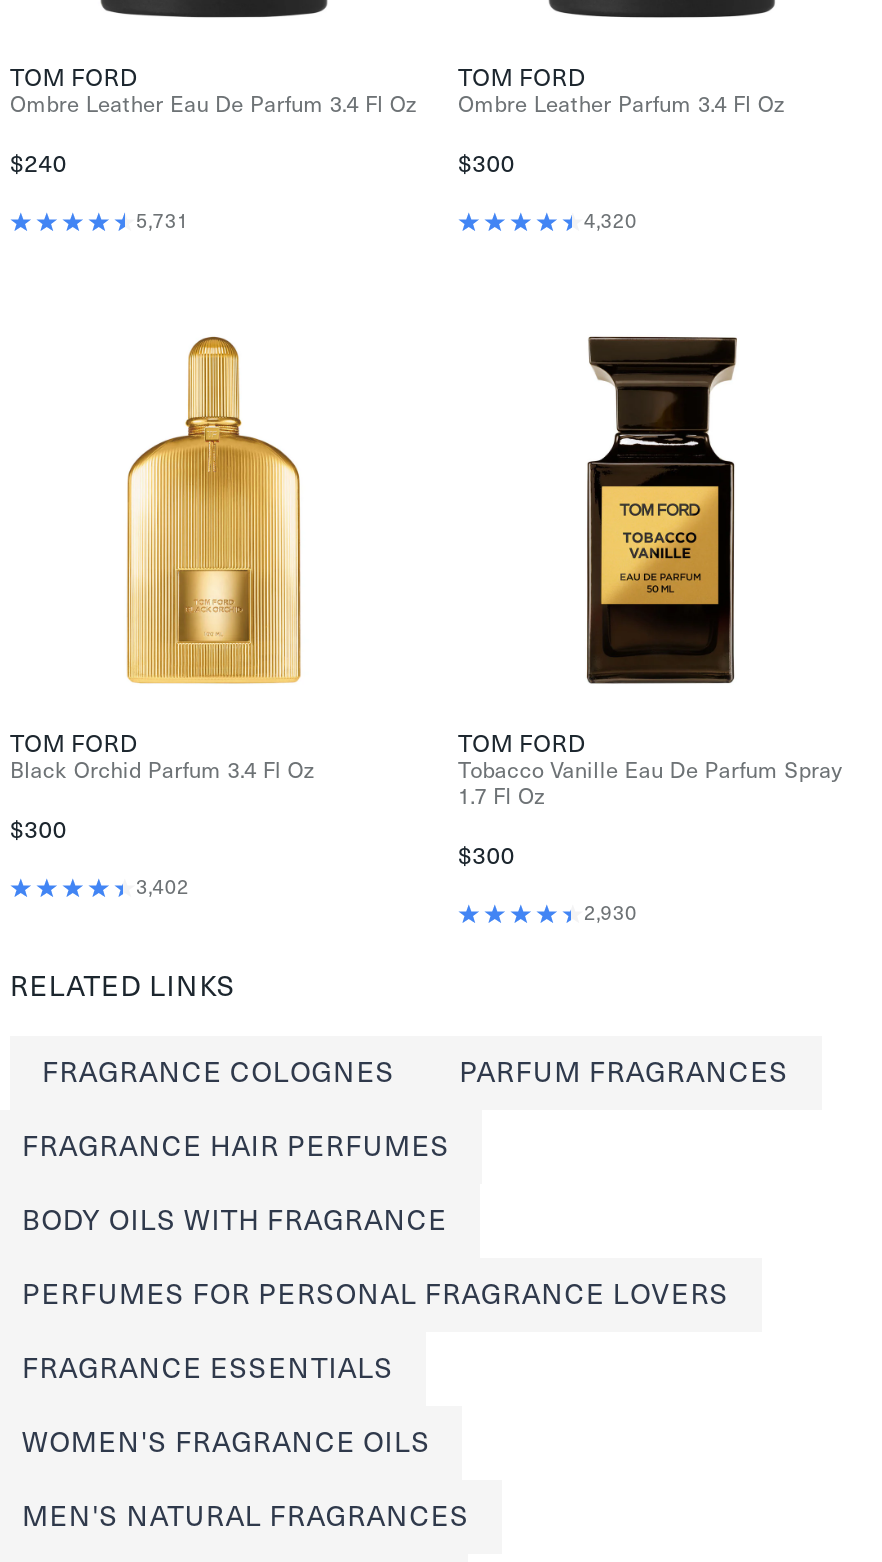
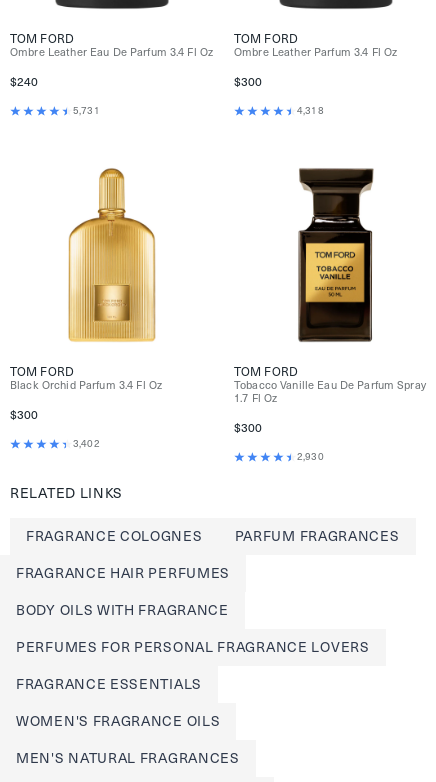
- 4,320
+ 4,318
